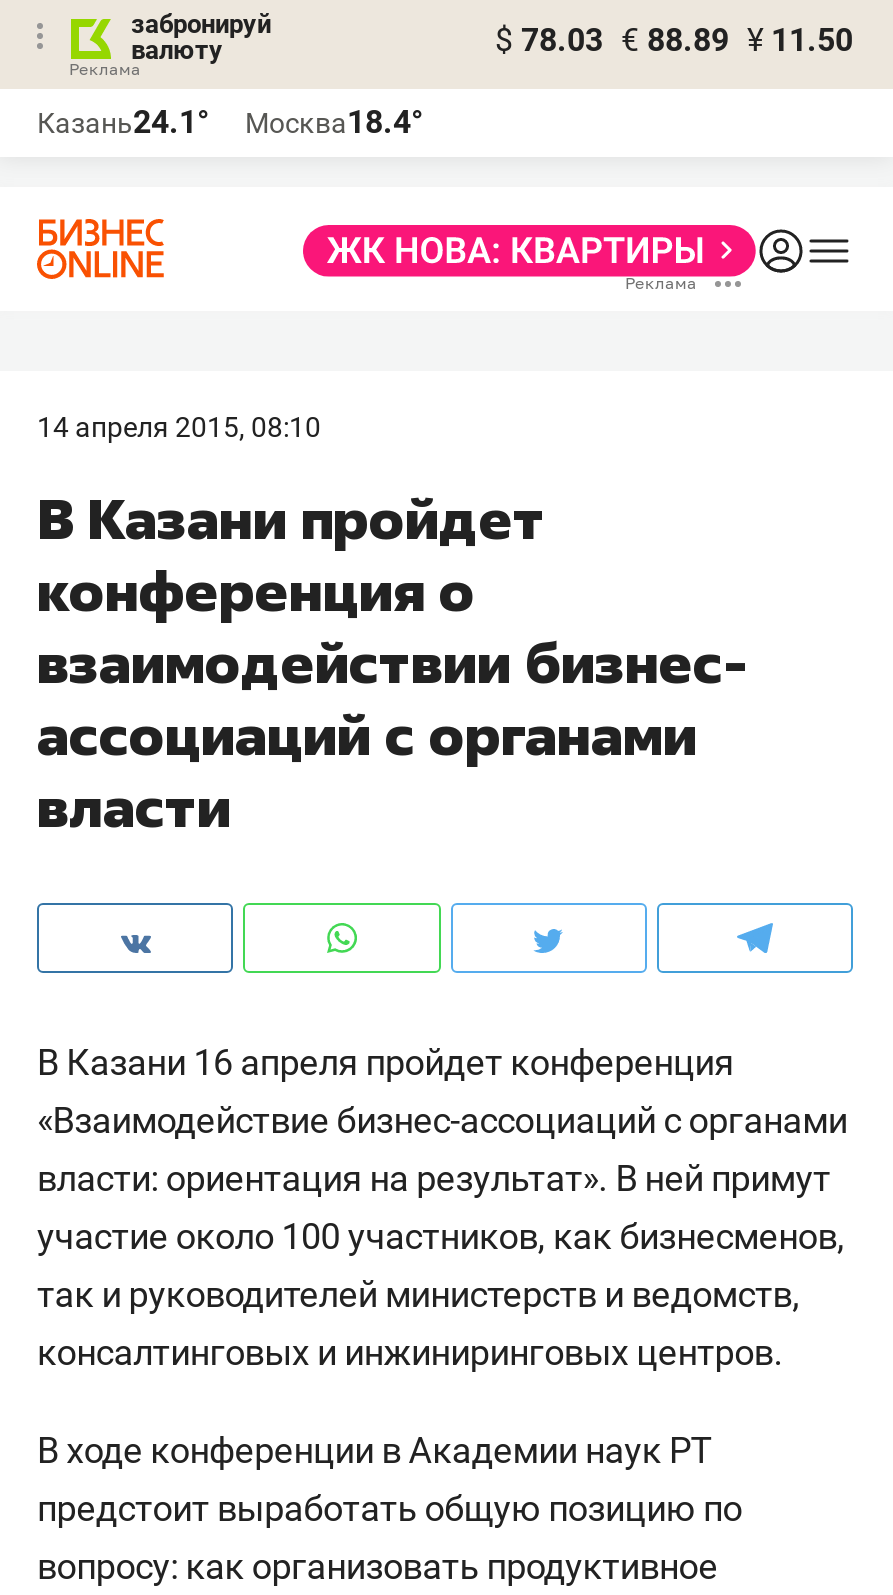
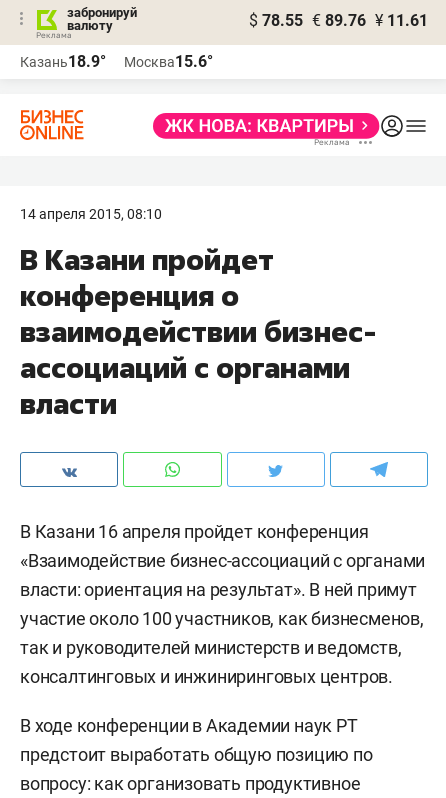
- $ 78.03 € 88.89 ¥ 11.50
+ $ 78.55 € 89.76 ¥ 11.61

- Казань24.1°
+ Казань18.9°

- Москва18.4°
+ Москва15.6°
